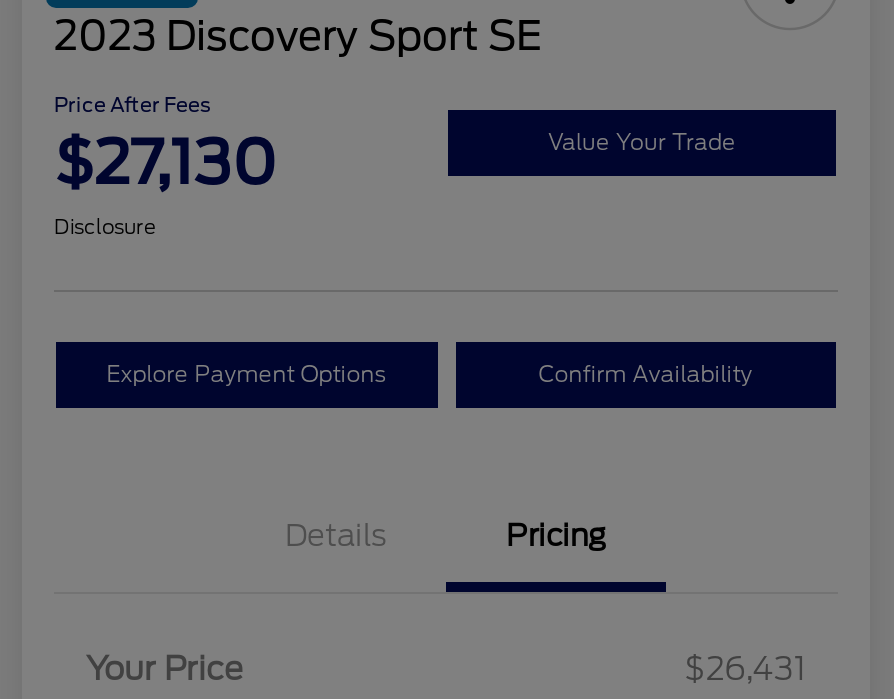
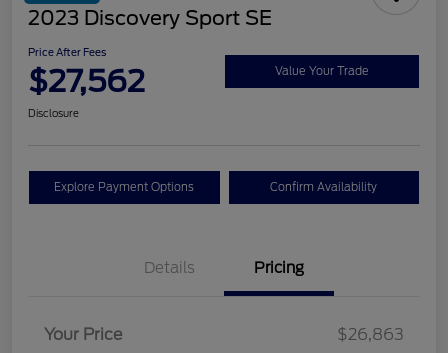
- $27,130
+ $27,562

- $26,431
+ $26,863
